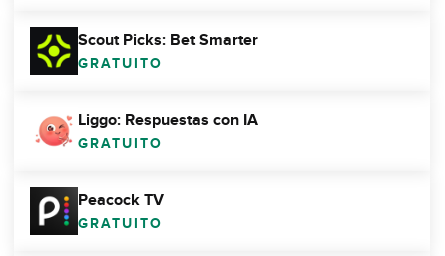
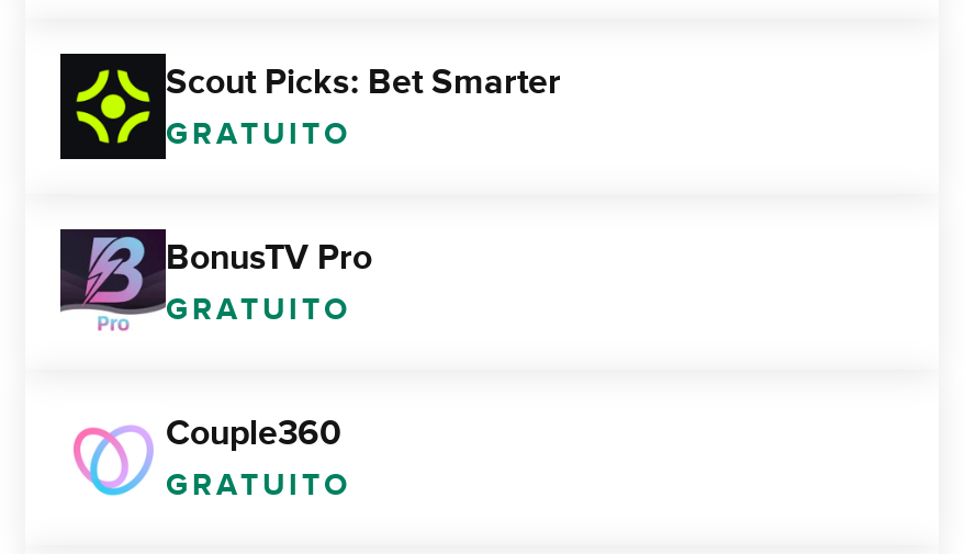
- [image]
- Liggo: Respuestas con IA
+ [image]
+ BonusTV Pro

- [image]
- Peacock TV
+ [image]
+ Couple360
